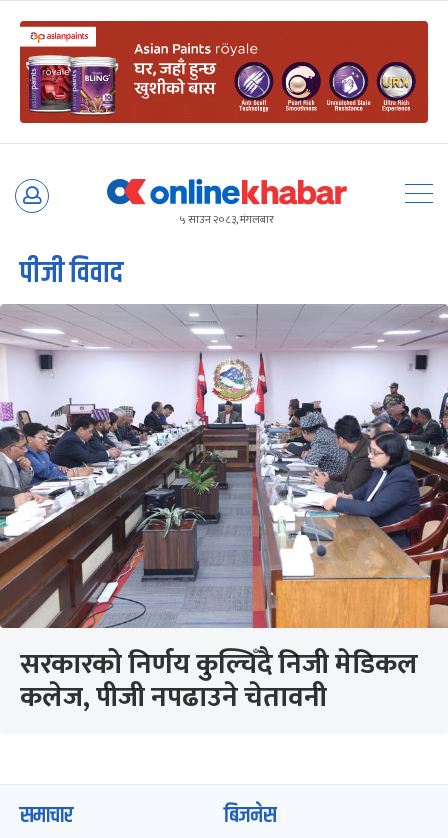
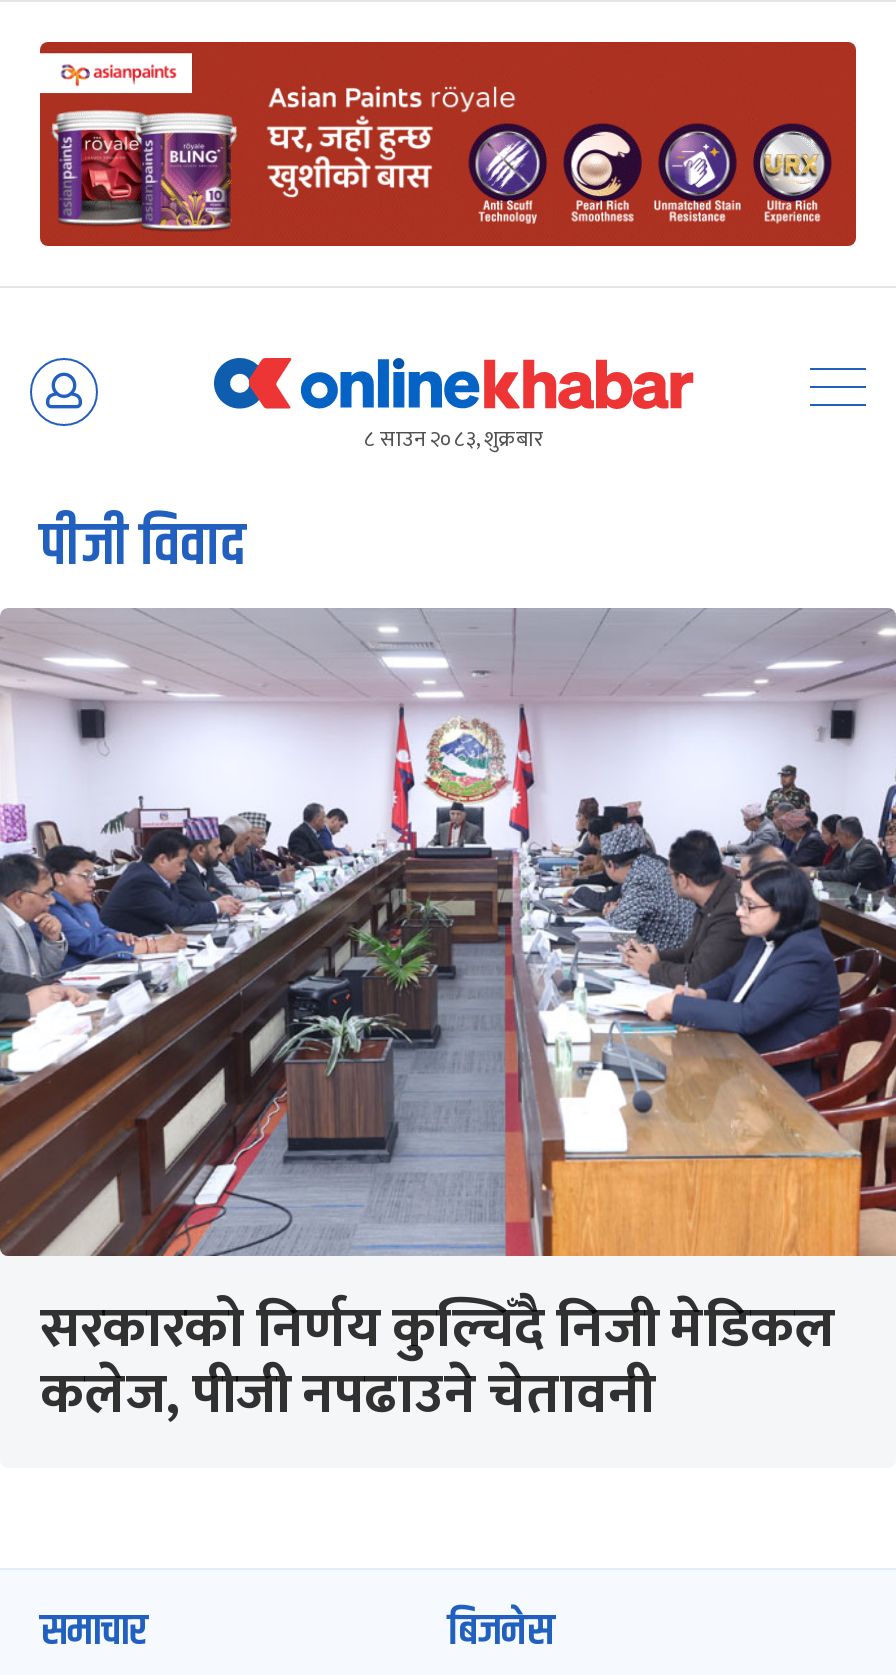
- ५ साउन २०८३, मंगलबार
+ ८ साउन २०८३, शुक्रबार
